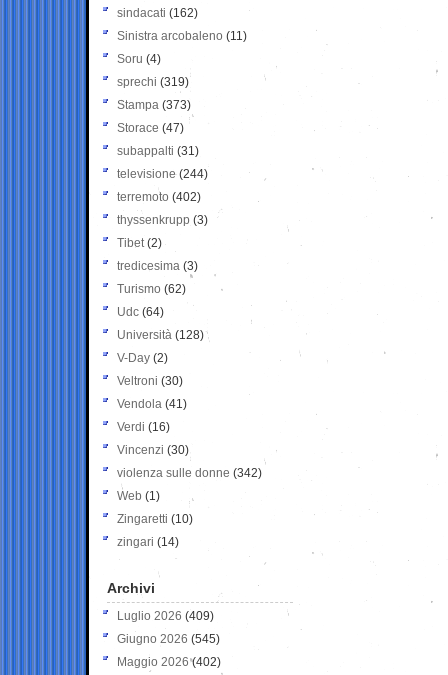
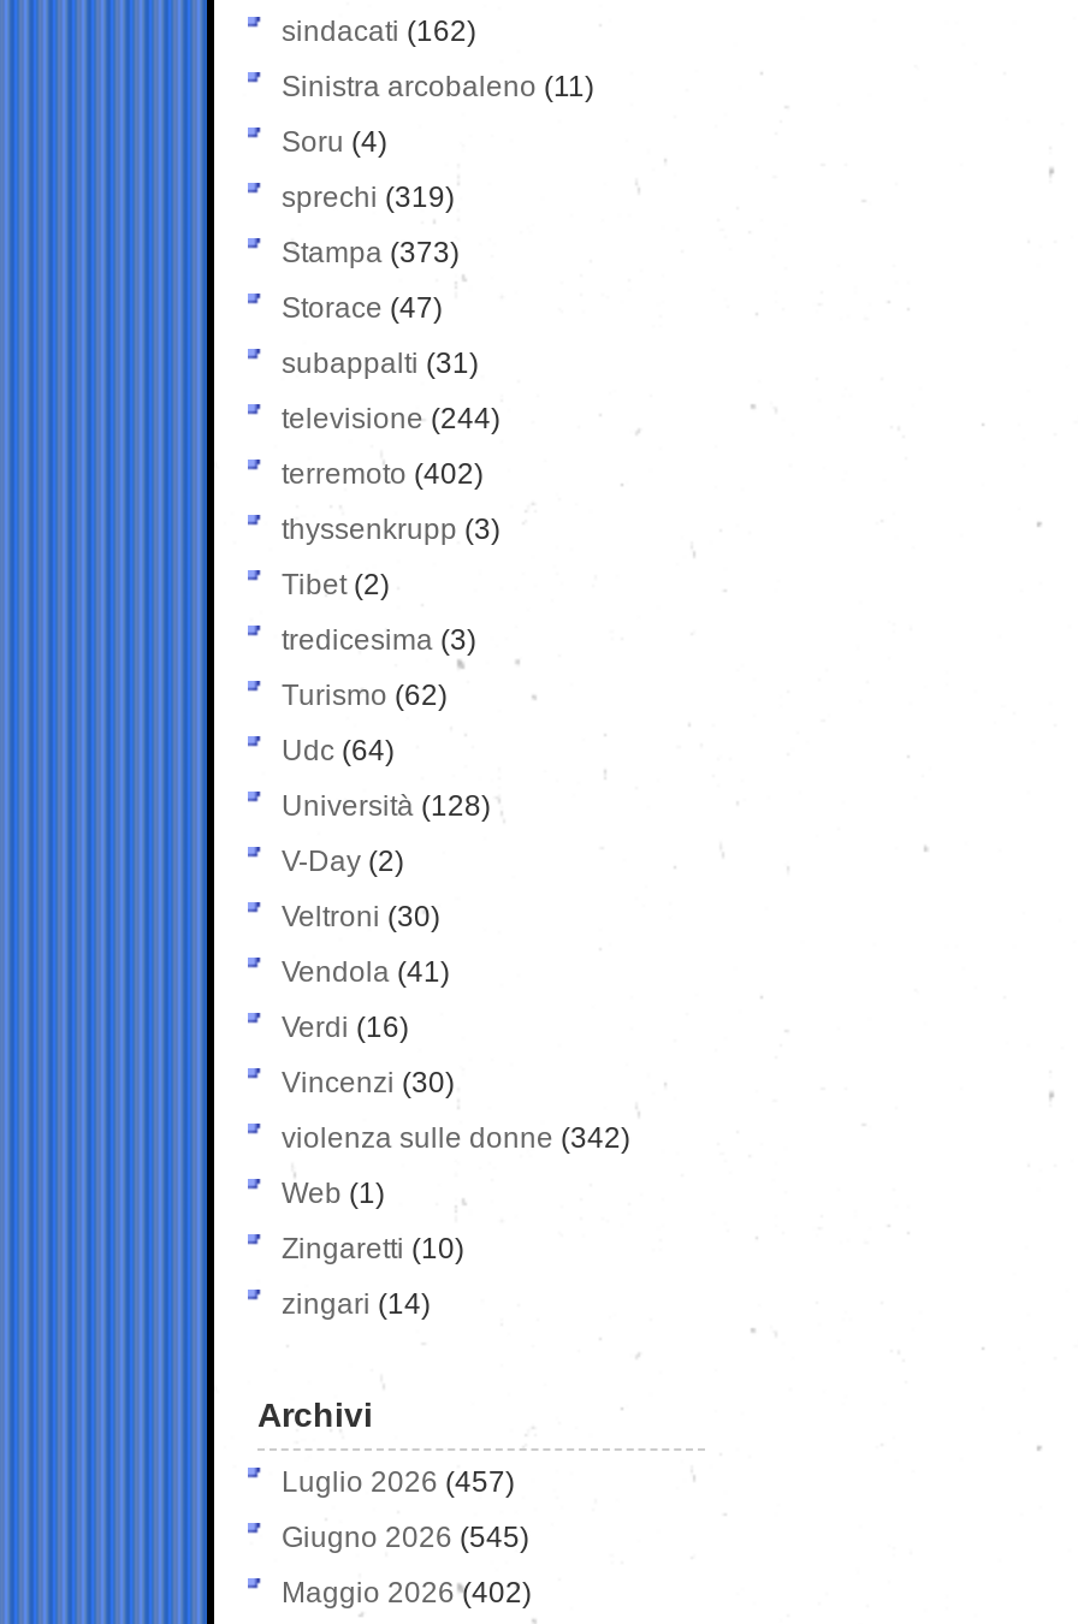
- Luglio 2026 (409)
+ Luglio 2026 (457)
